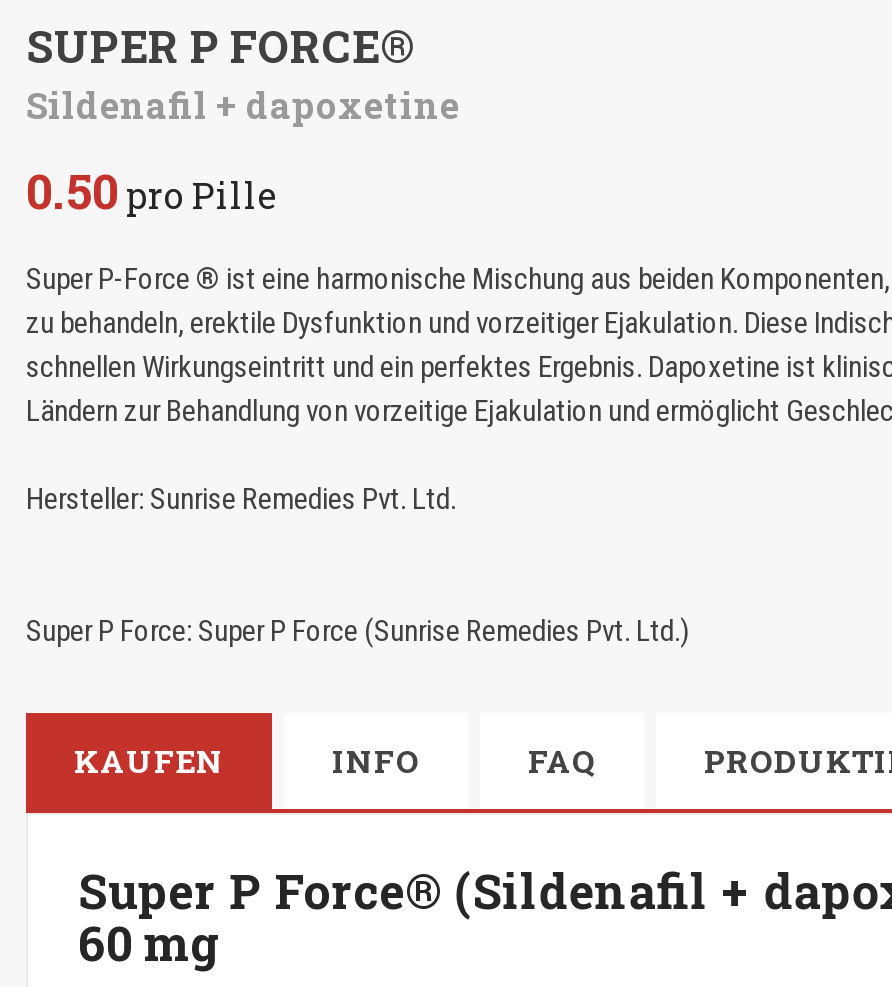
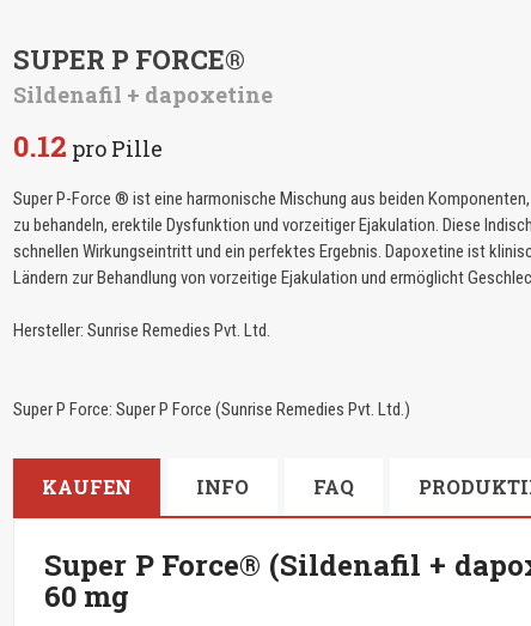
- 0.50pro Pille
+ 0.12pro Pille
